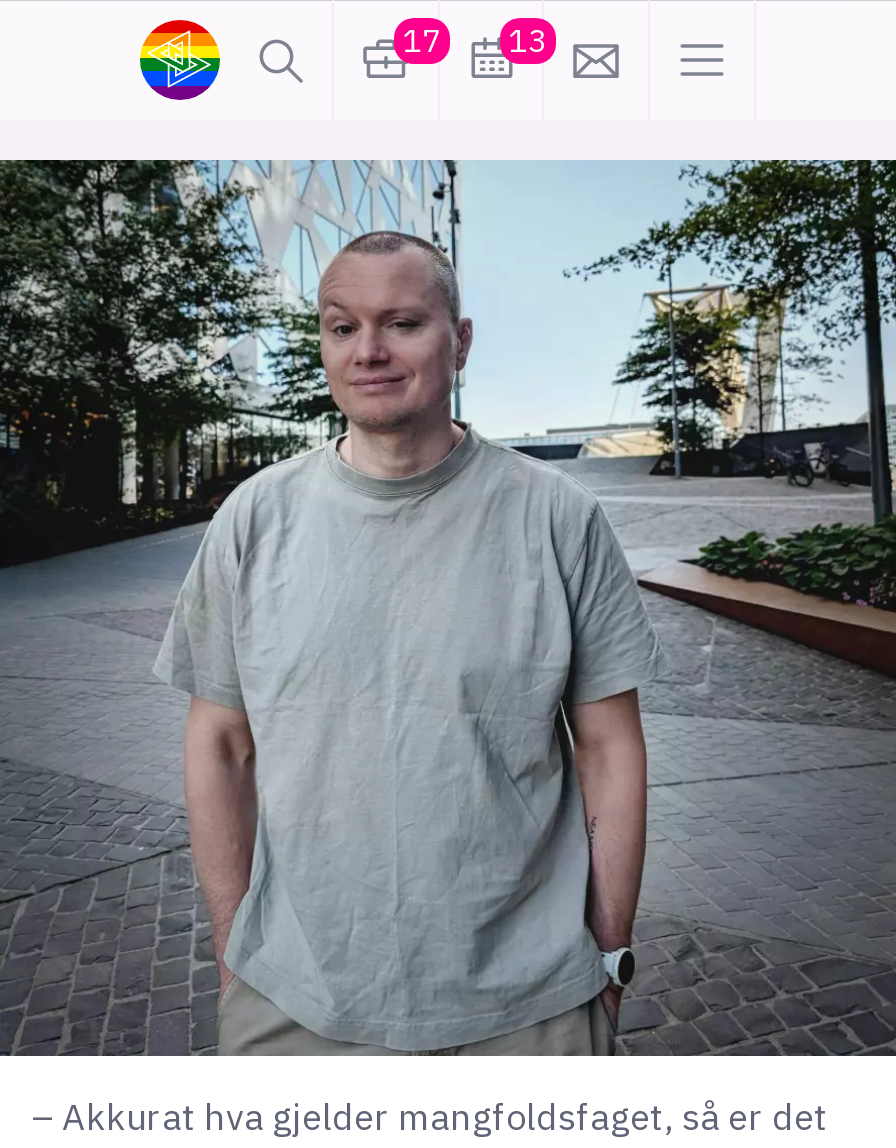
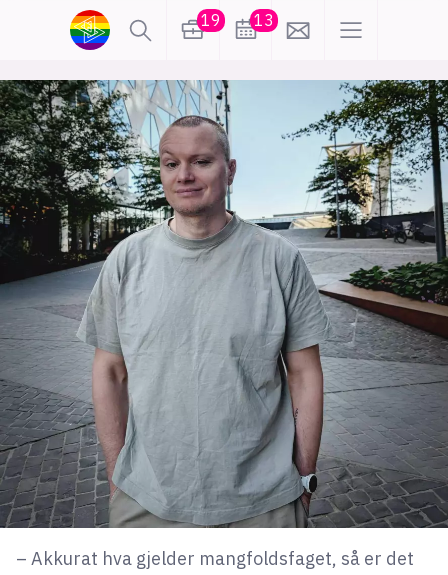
- 17 13
+ 19 13
